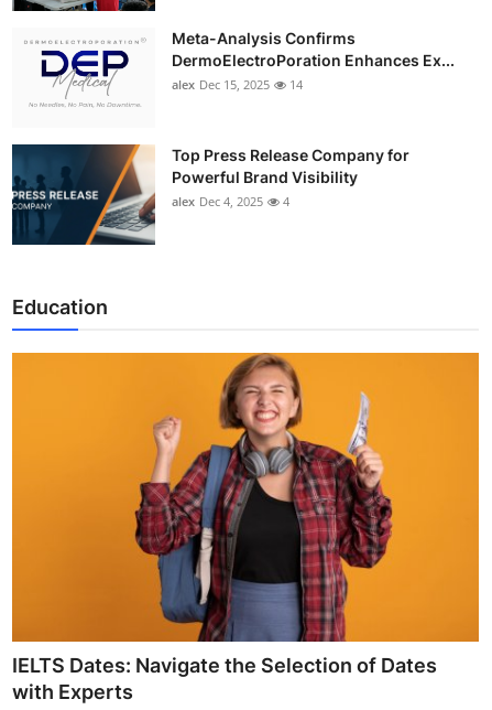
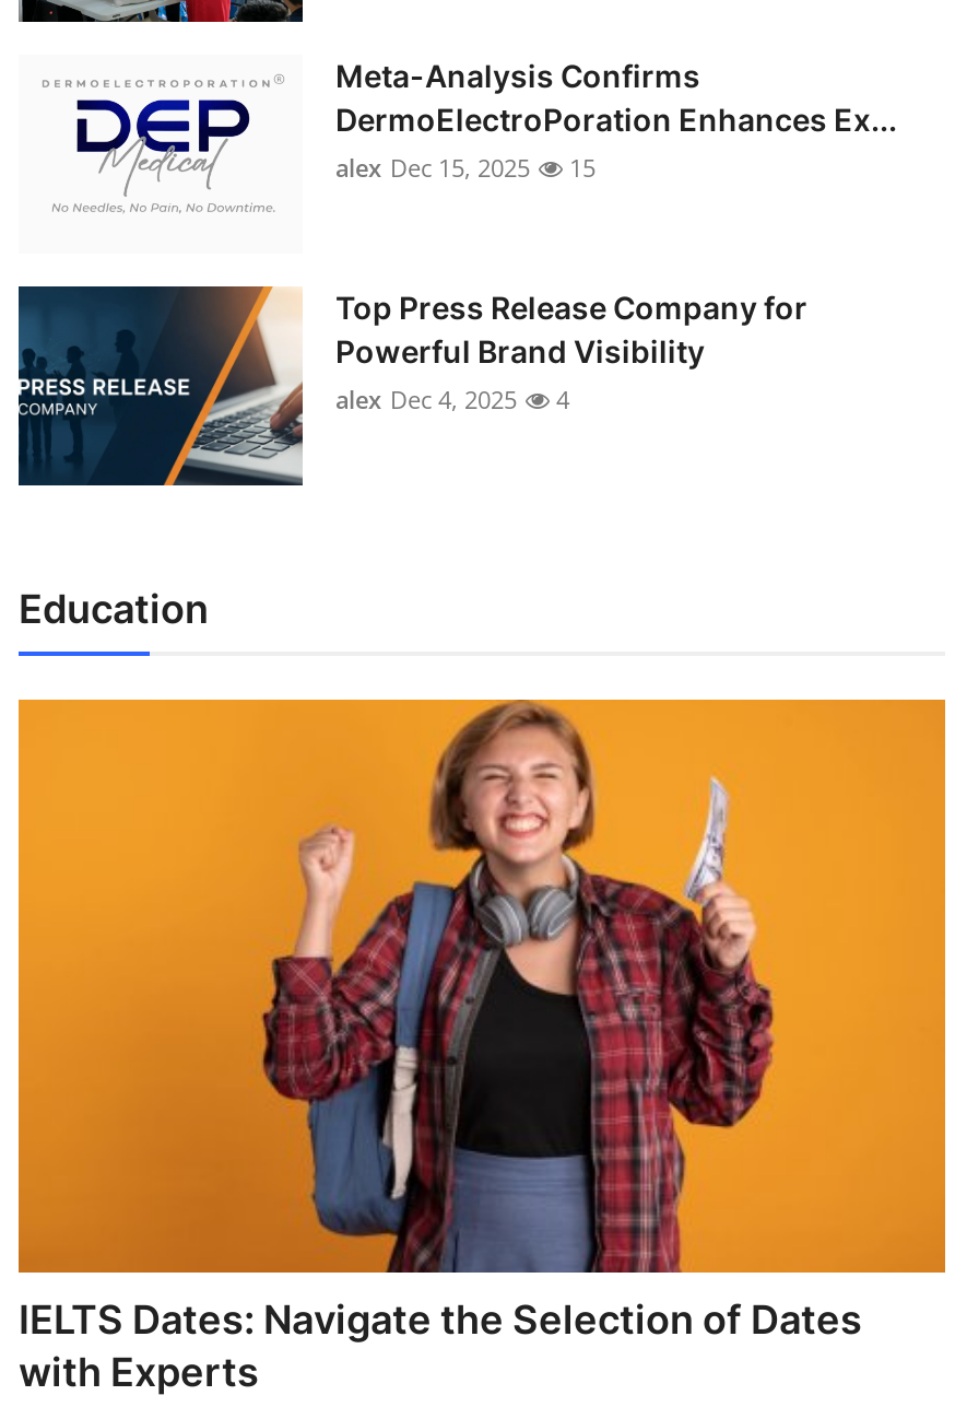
- alex Dec 15, 2025 14
+ alex Dec 15, 2025 15
